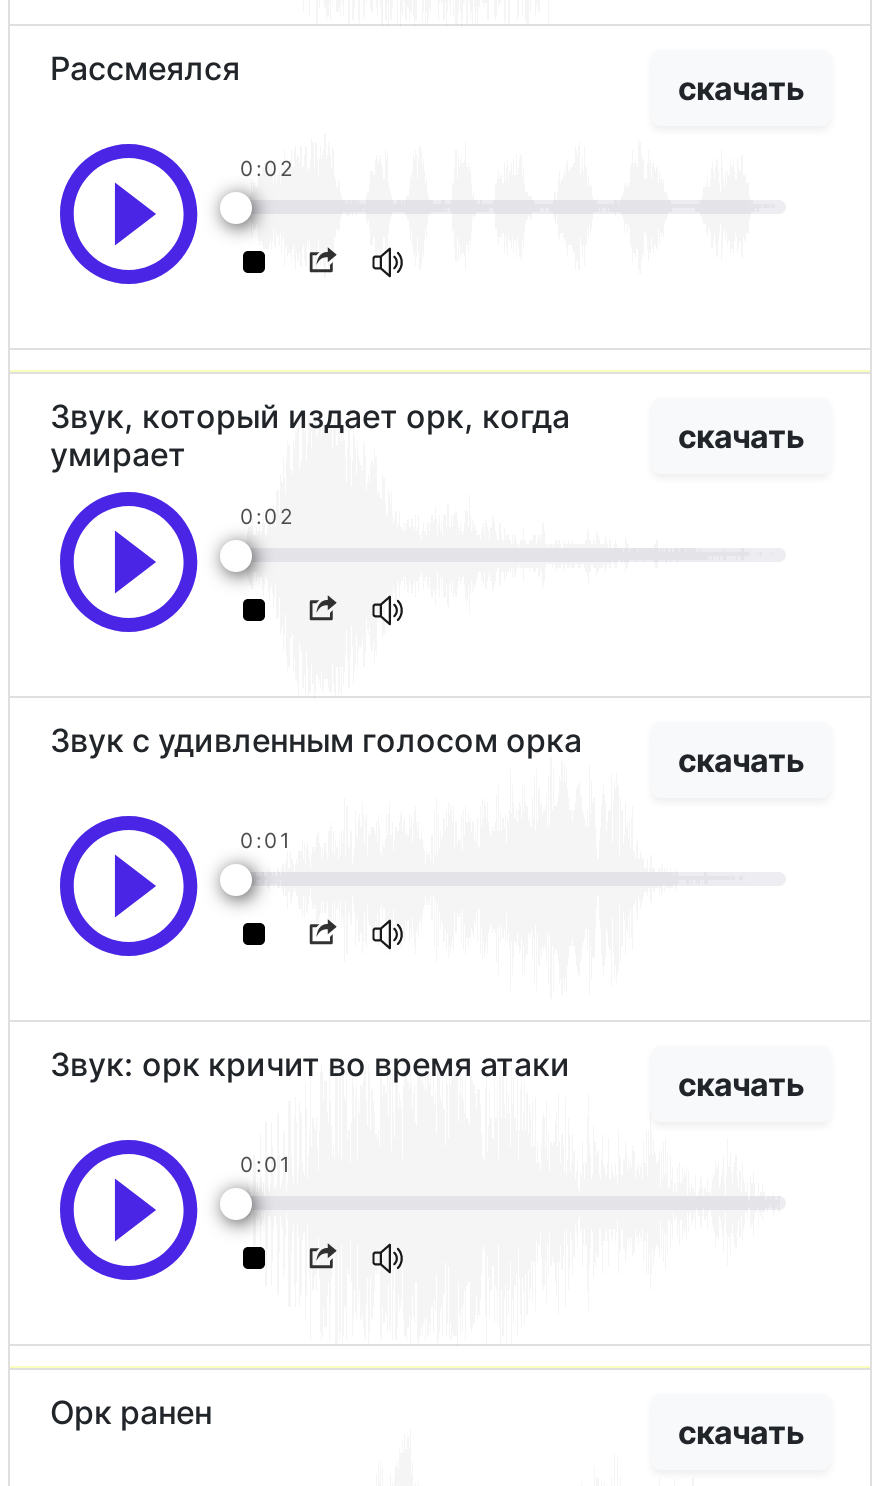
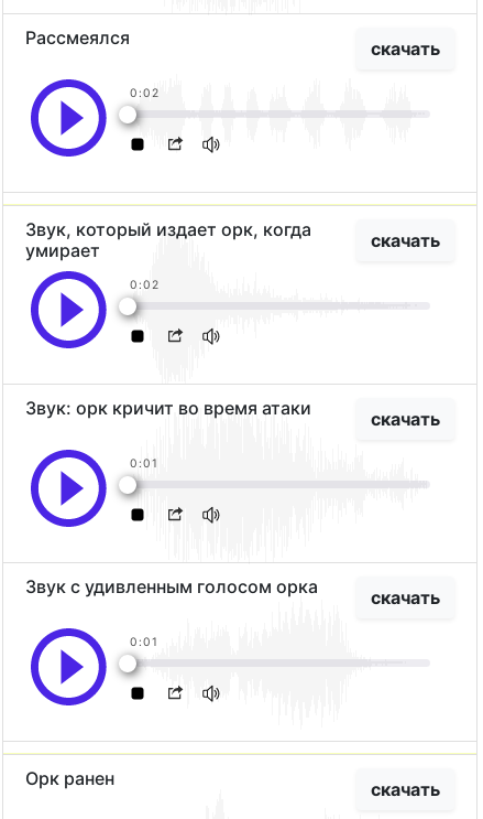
moved down: Звук с удивленным голосом орка

moved up: Звук: орк кричит во время атаки
